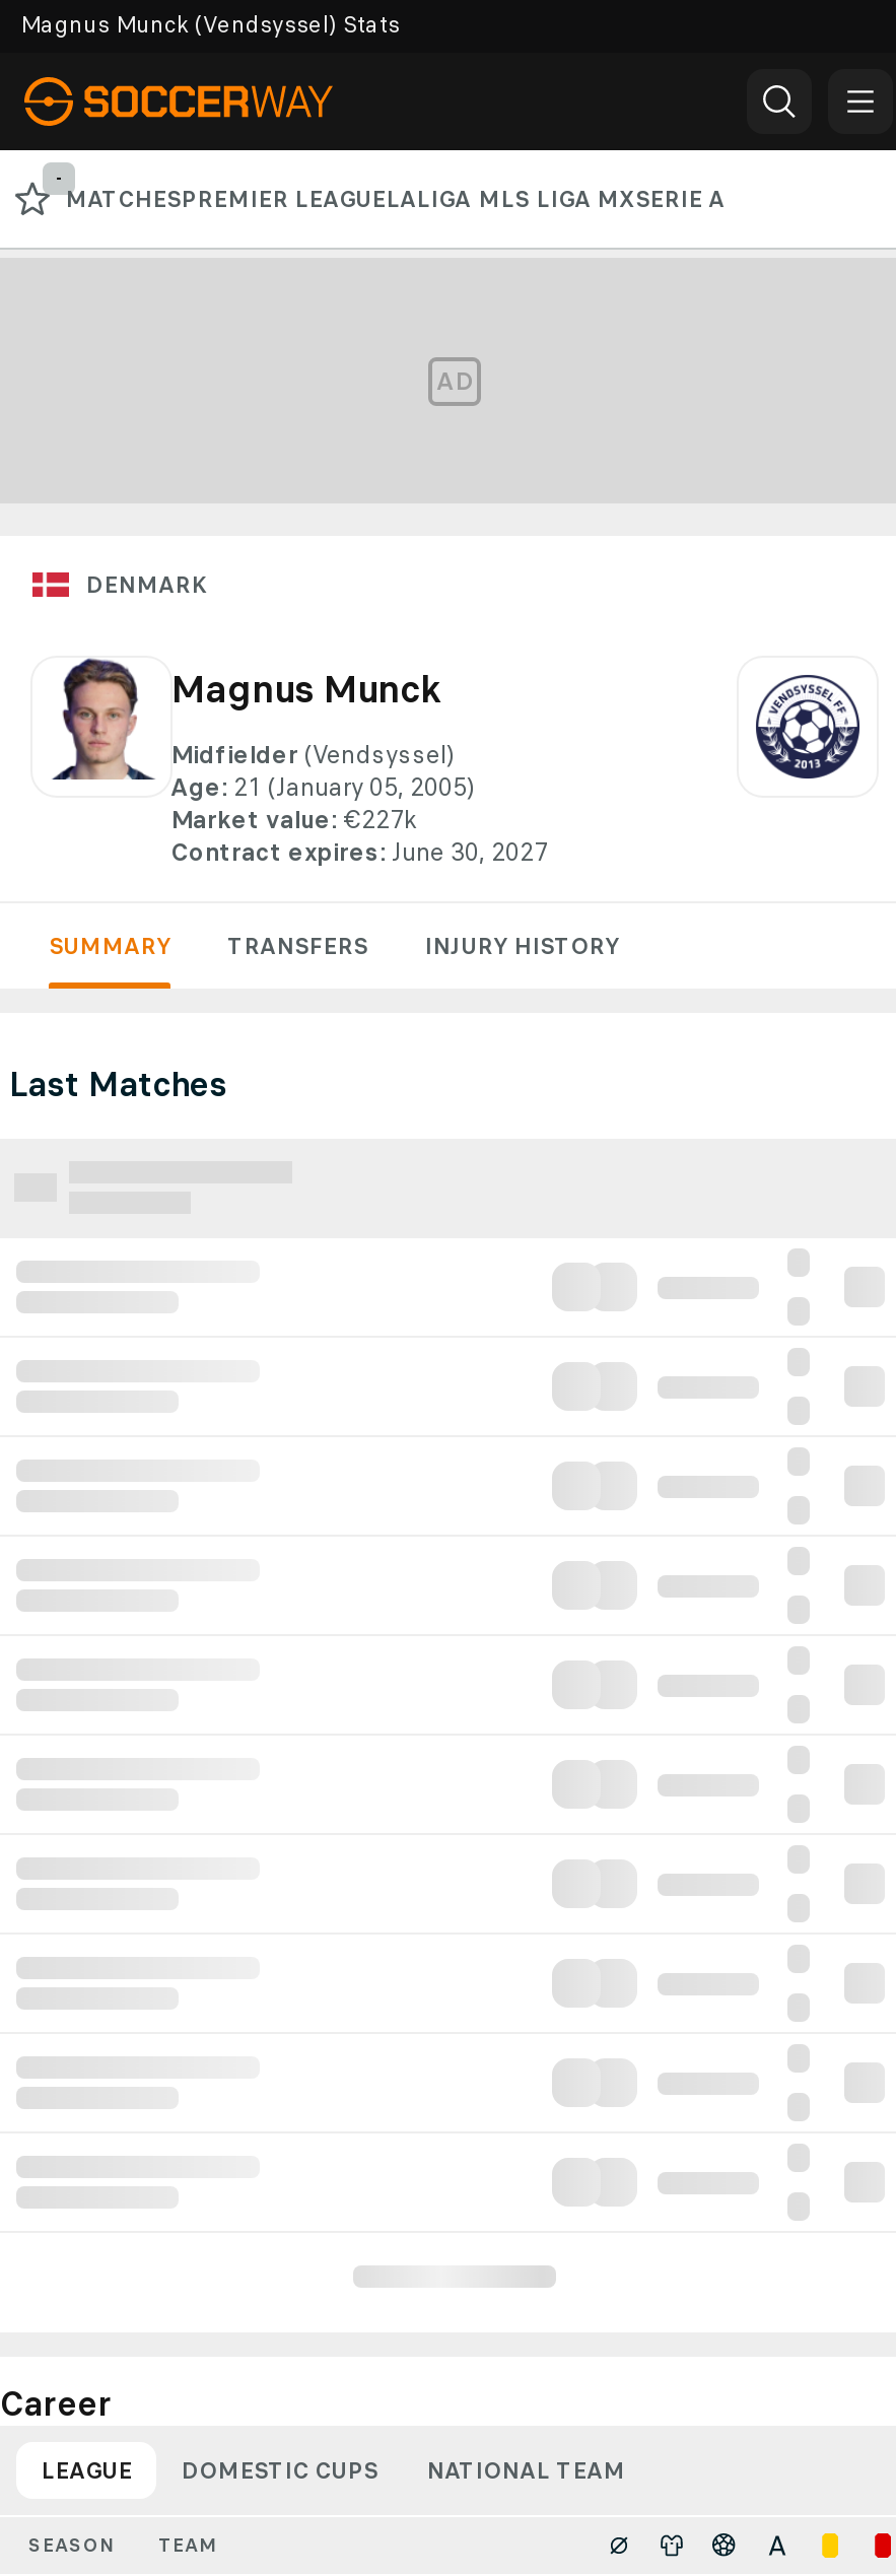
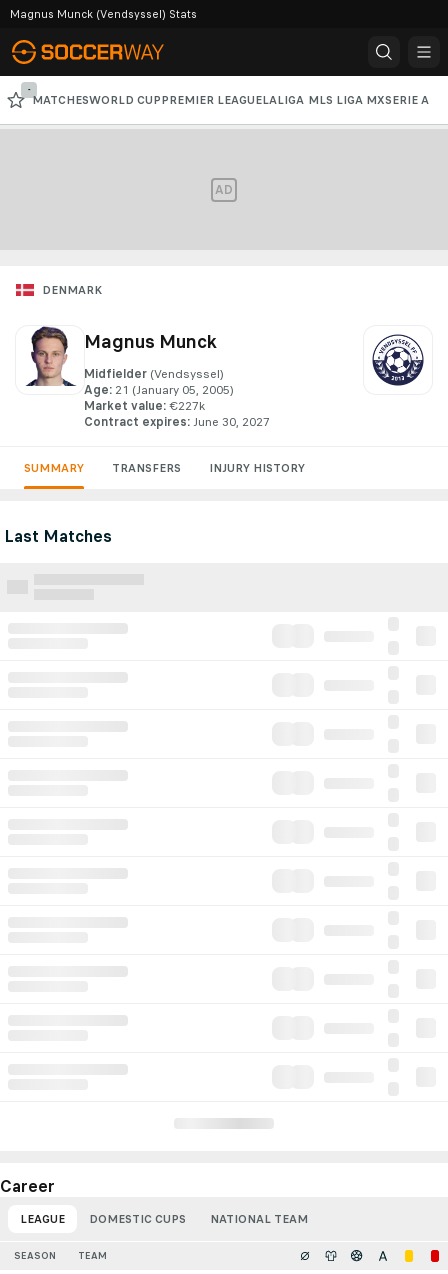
- MATCHESPREMIER LEAGUELALIGA MLS LIGA MXSERIE A
+ MATCHESWORLD CUP PREMIER LEAGUELALIGA MLS LIGA MXSERIE A
